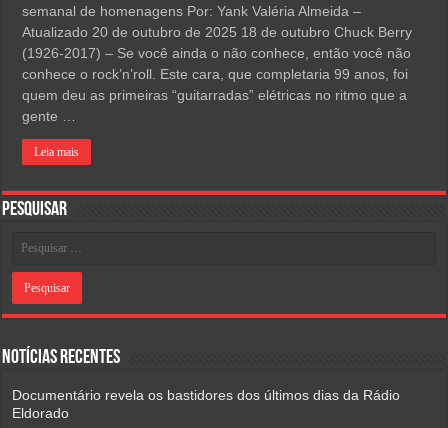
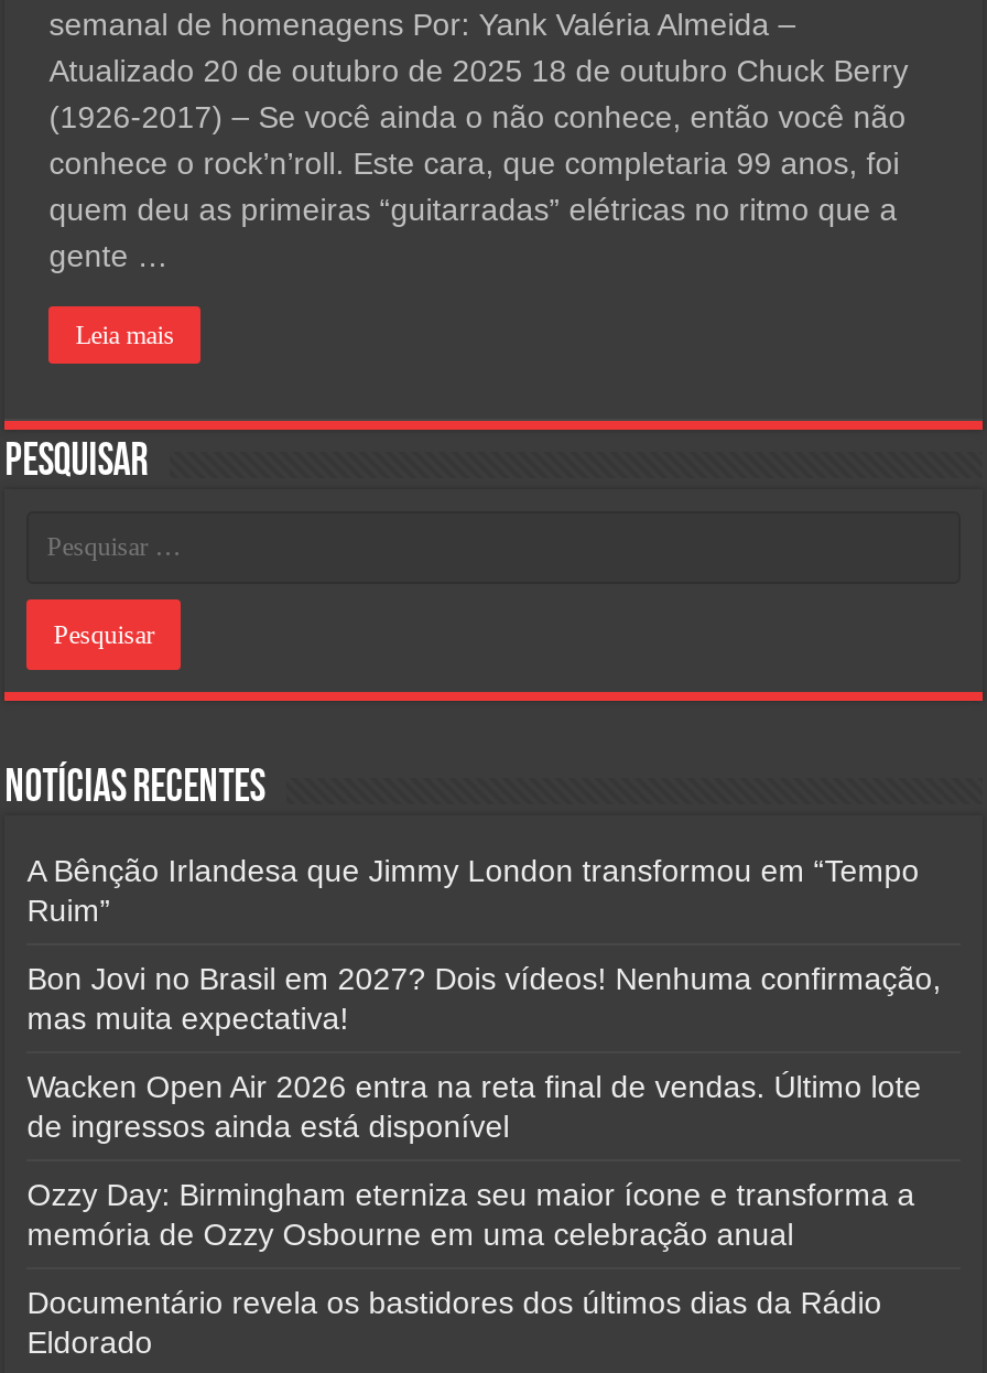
+ A Bênção Irlandesa que Jimmy London transformou em “Tempo
+ Ruim”
+ Bon Jovi no Brasil em 2027? Dois vídeos! Nenhuma confirmação,
+ mas muita expectativa!
+ Wacken Open Air 2026 entra na reta final de vendas. Último lote
+ de ingressos ainda está disponível
+ Ozzy Day: Birmingham eterniza seu maior ícone e transforma a
+ memória de Ozzy Osbourne em uma celebração anual
